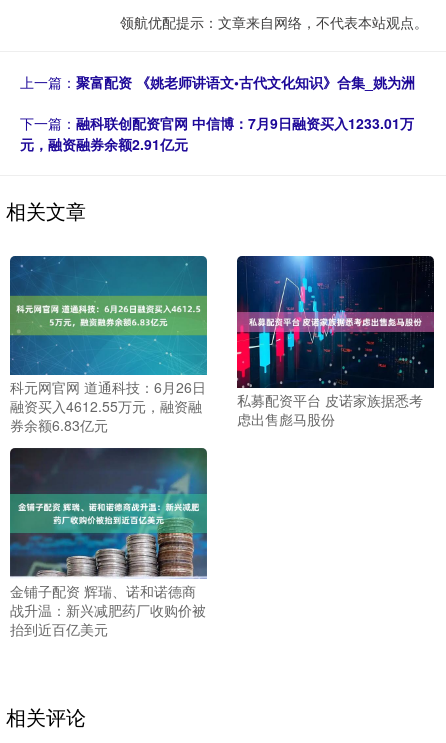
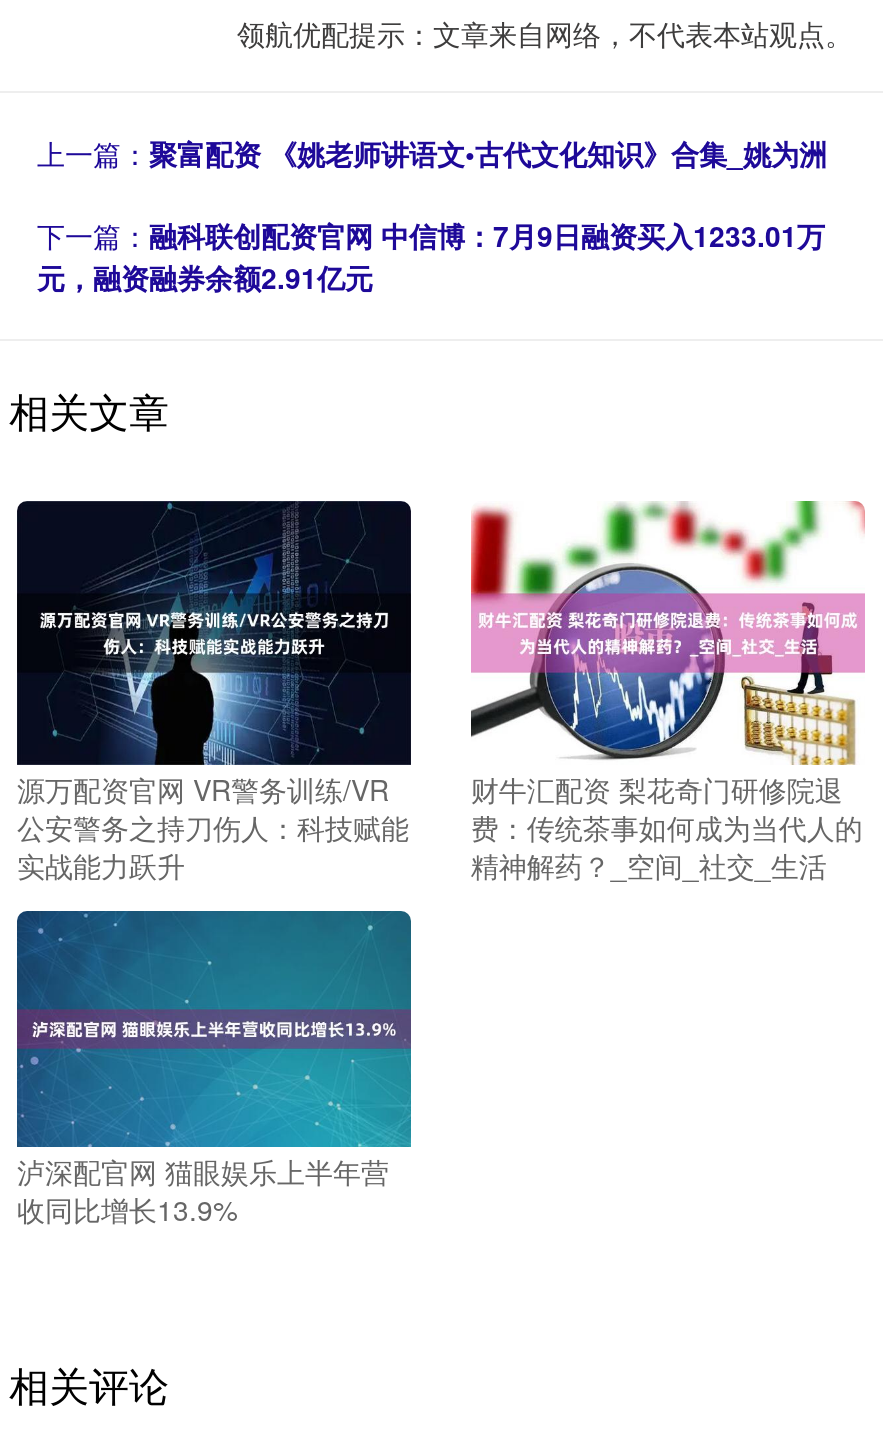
- [image]
- 科元网官网 道通科技：6月26日
- 融资买入4612.55万元，融资融
- 券余额6.83亿元
+ [image]
+ 源万配资官网 VR警务训练/VR
+ 公安警务之持刀伤人：科技赋能
+ 实战能力跃升

- [image]
- 私募配资平台 皮诺家族据悉考
- 虑出售彪马股份
+ [image]
+ 财牛汇配资 梨花奇门研修院退
+ 费：传统茶事如何成为当代人的
+ 精神解药？_空间_社交_生活

- [image]
- 金铺子配资 辉瑞、诺和诺德商
- 战升温：新兴减肥药厂收购价被
- 抬到近百亿美元
+ [image]
+ 泸深配官网 猫眼娱乐上半年营
+ 收同比增长13.9%
